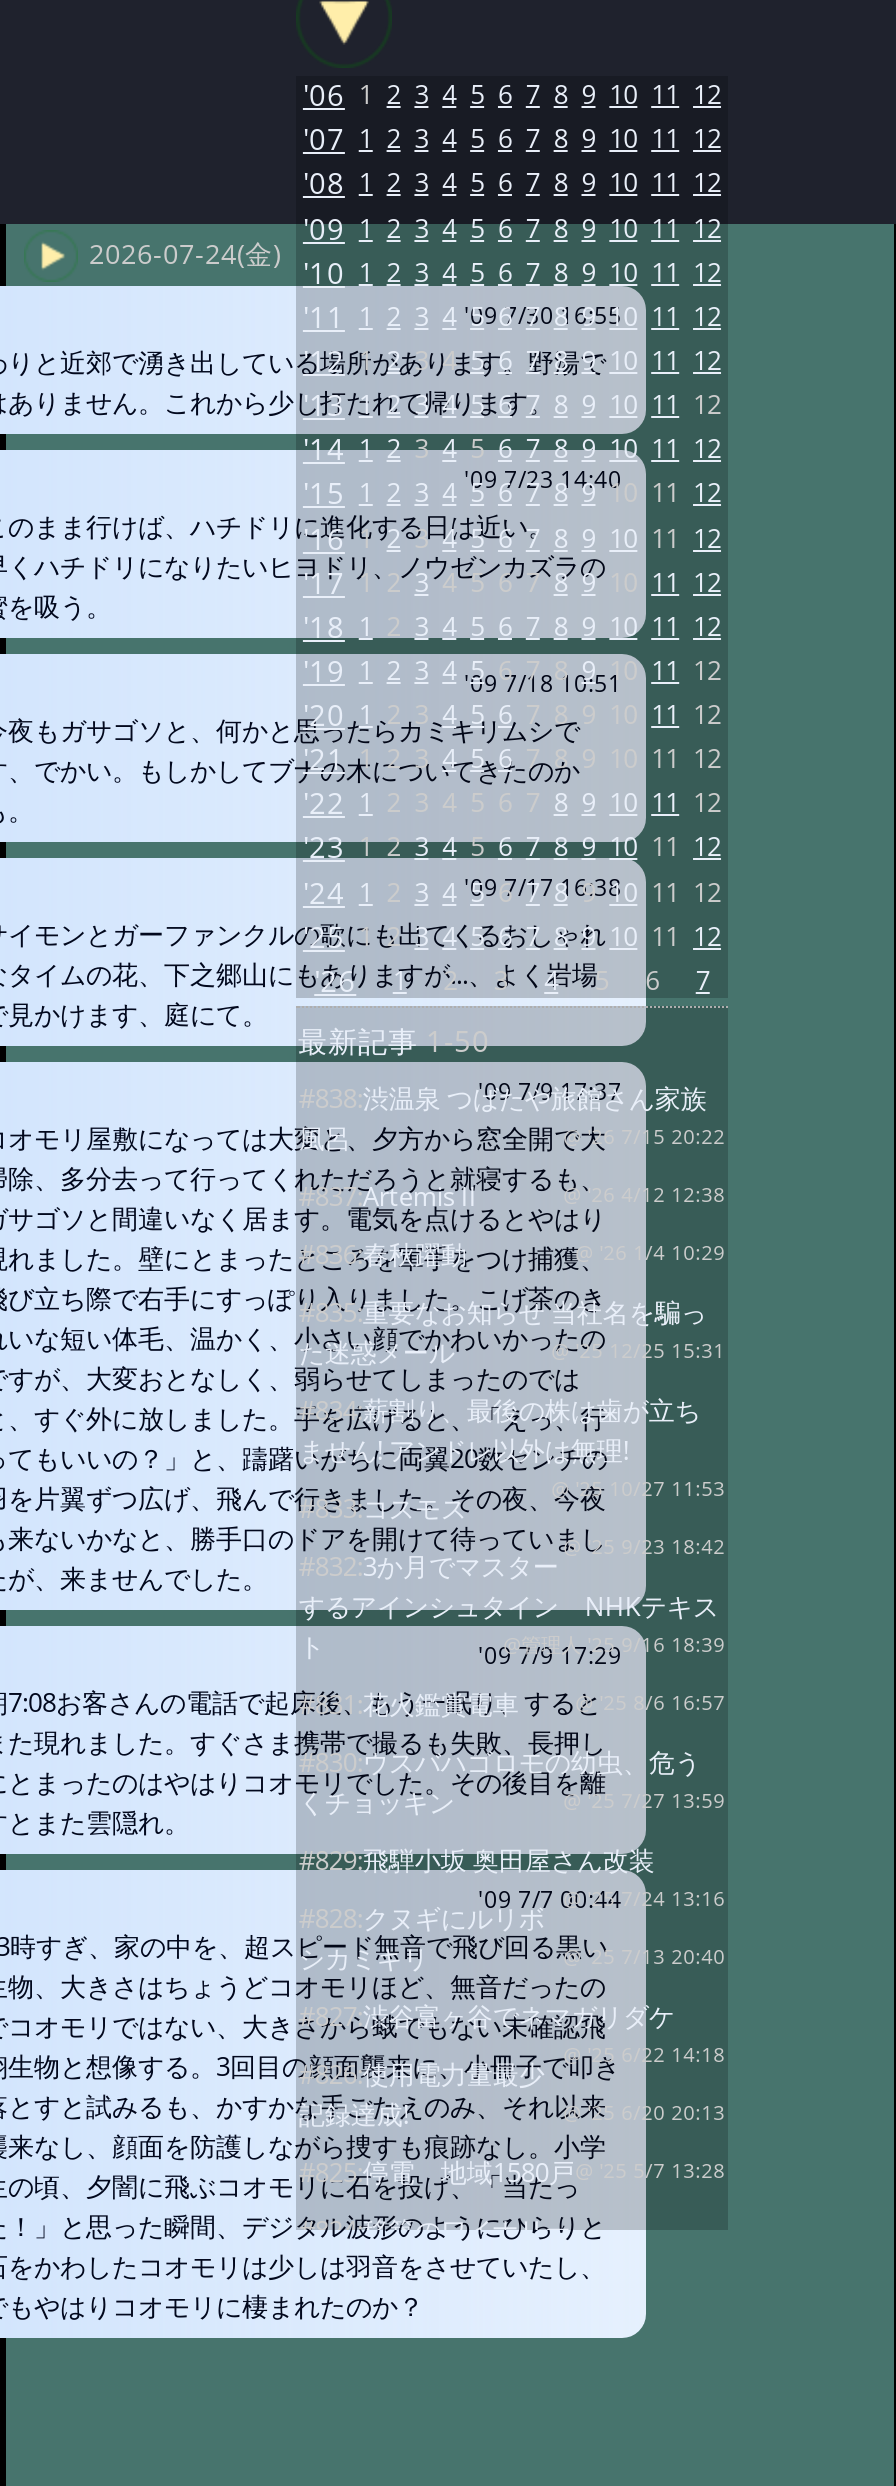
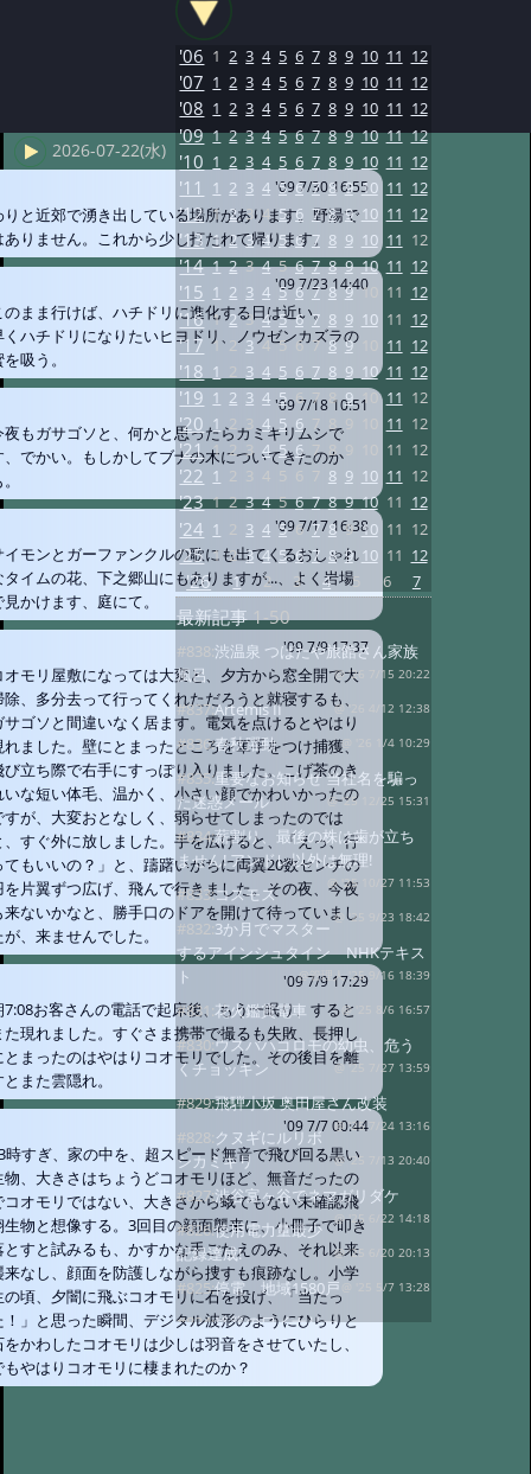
- 2026-07-24(金) '10 1 2 3 4 5 6 7 8 9 10 11 12
+ 2026-07-22(水) '10 1 2 3 4 5 6 7 8 9 10 11 12
